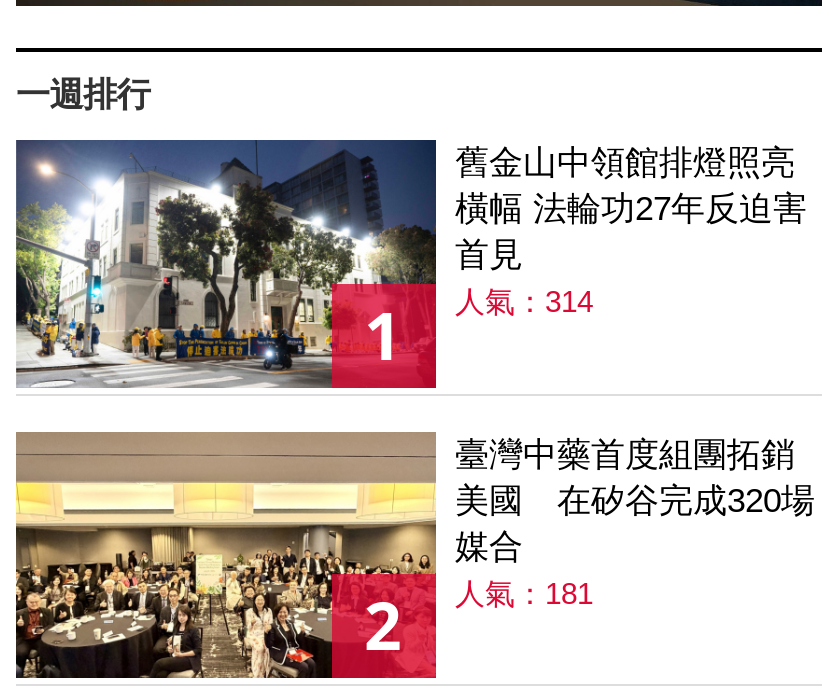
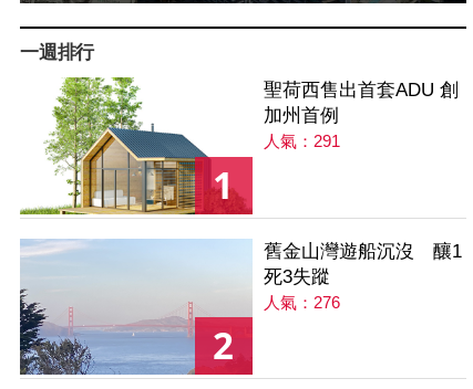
- [image]
- 舊金山中領館排燈照亮
- 橫幅 法輪功27年反迫害
- 首見
- 人氣：314
+ [image]
+ 聖荷西售出首套ADU 創
+ 加州首例
+ 人氣：291

- [image]
- 臺灣中藥首度組團拓銷
- 美國 在矽谷完成320場
- 媒合
- 人氣：181
+ [image]
+ 舊金山灣遊船沉沒 釀1
+ 死3失蹤
+ 人氣：276
